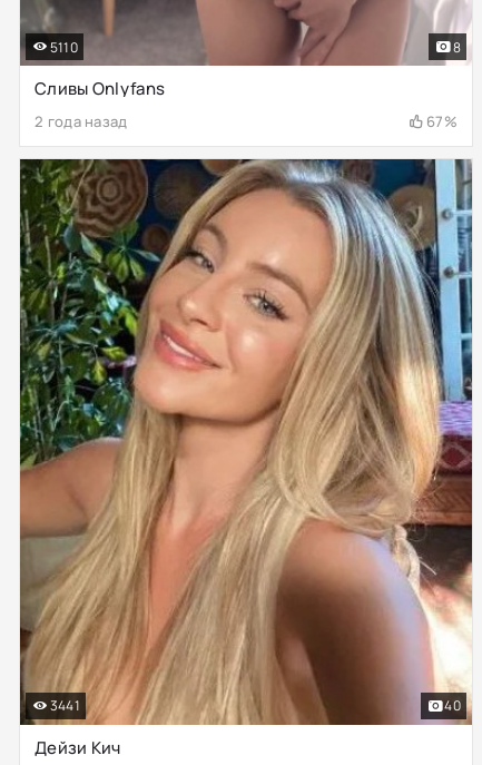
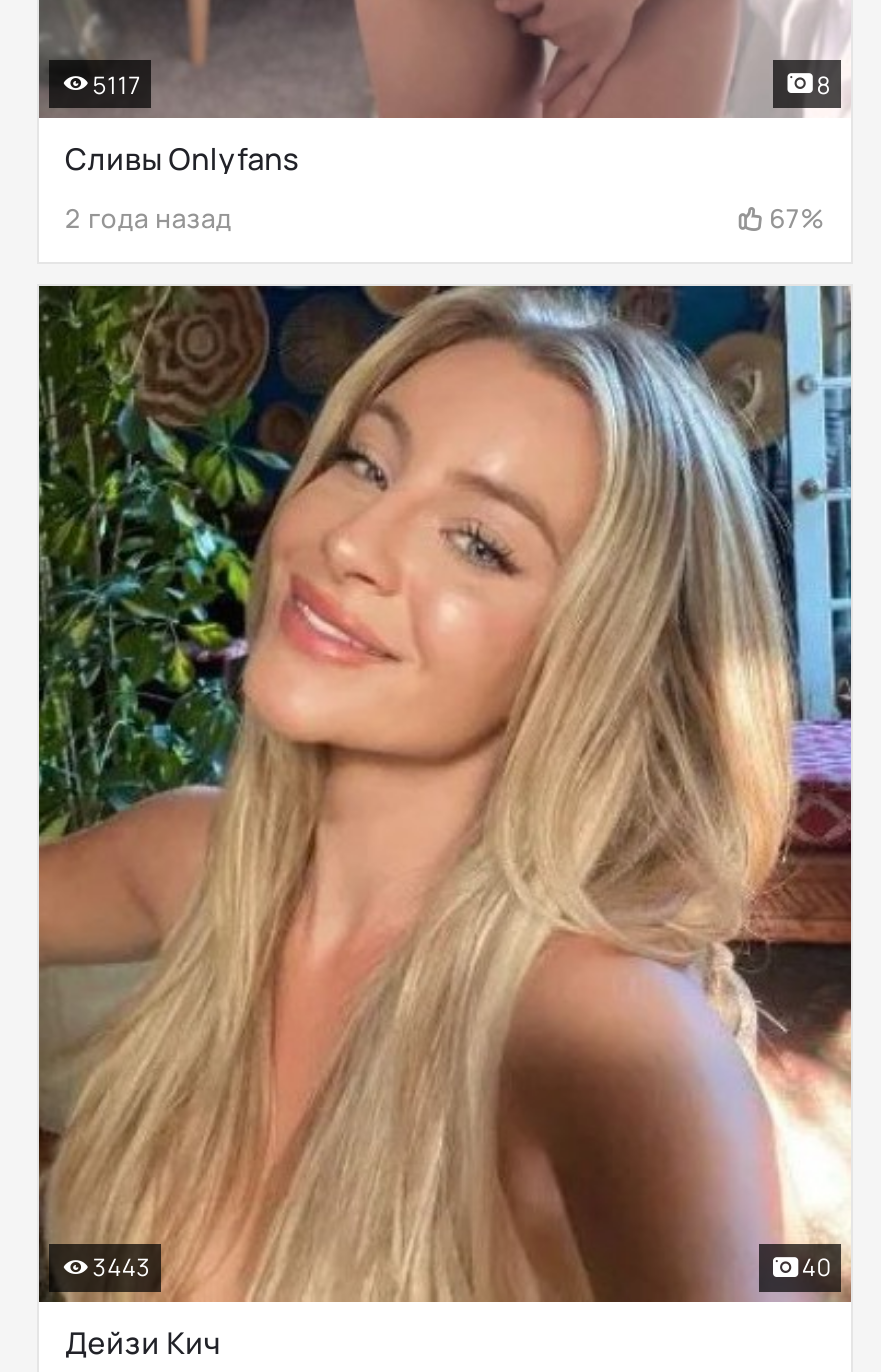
- 5110
+ 5117

- 3441
+ 3443
